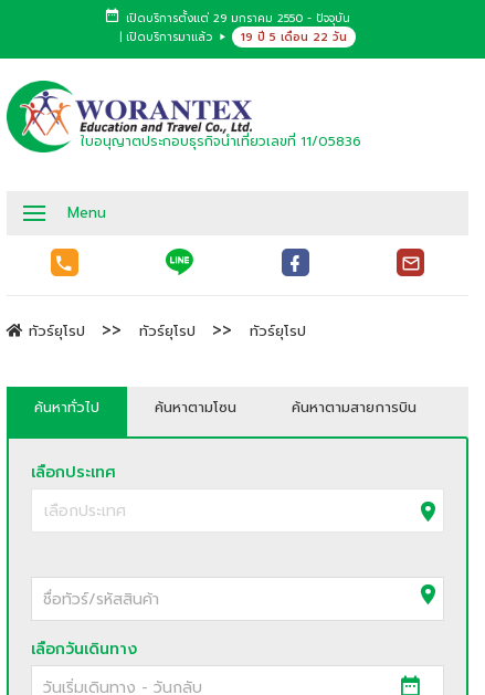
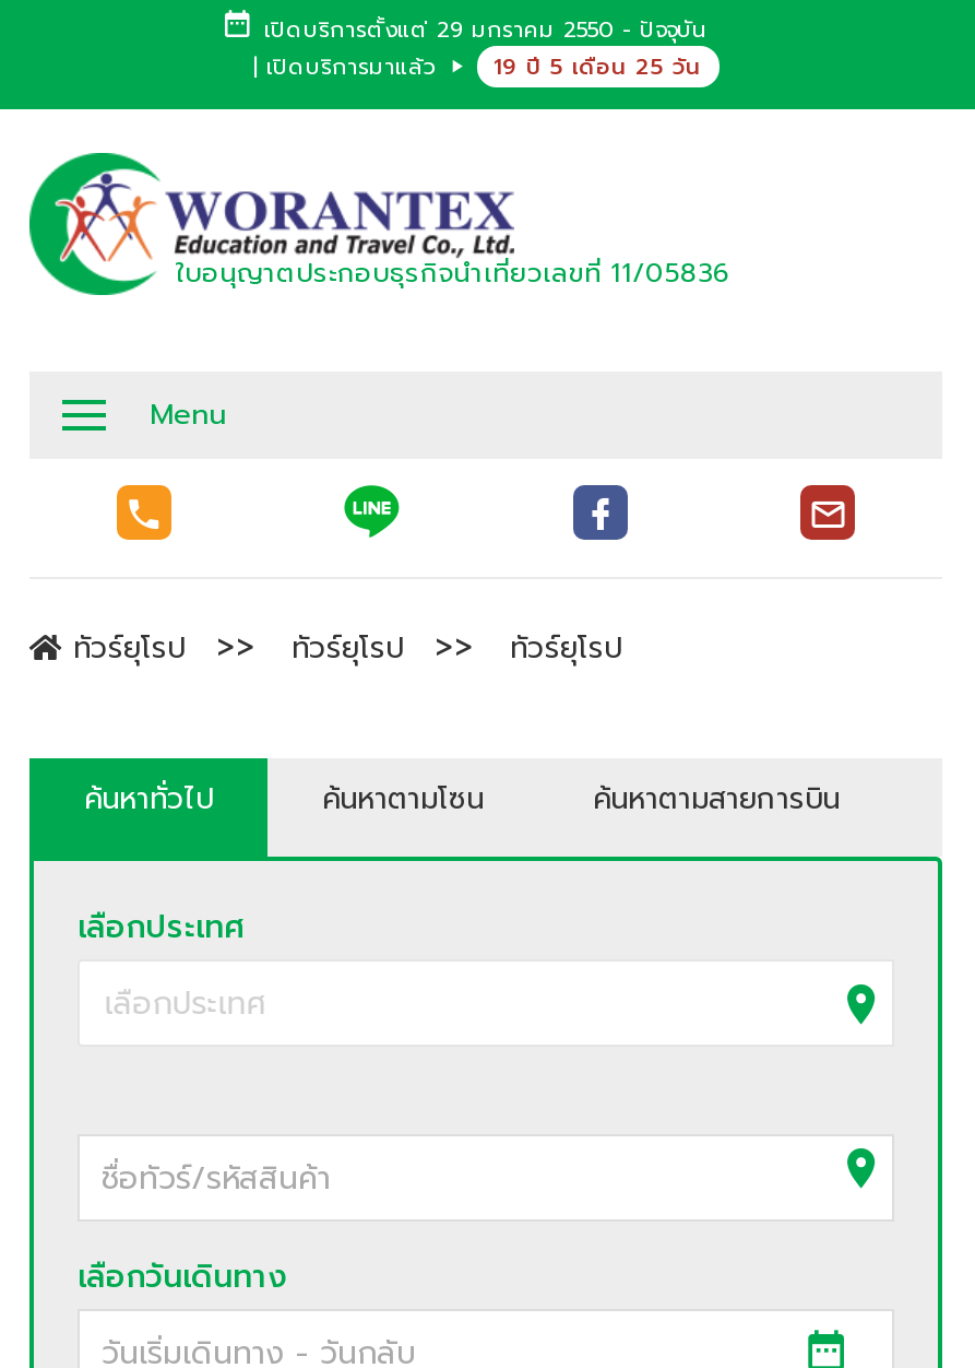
- 19 ปี 5 เดือน 22 วัน
+ 19 ปี 5 เดือน 25 วัน
